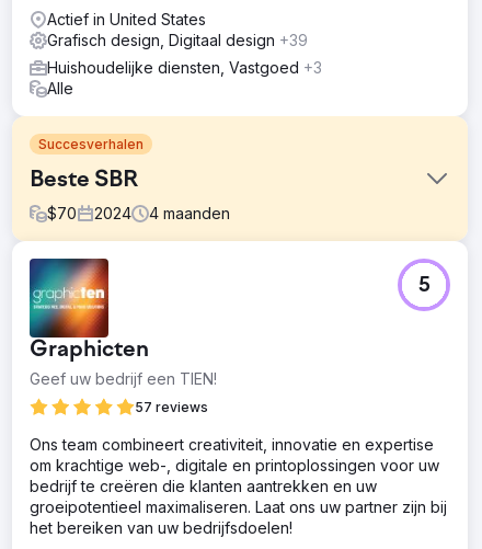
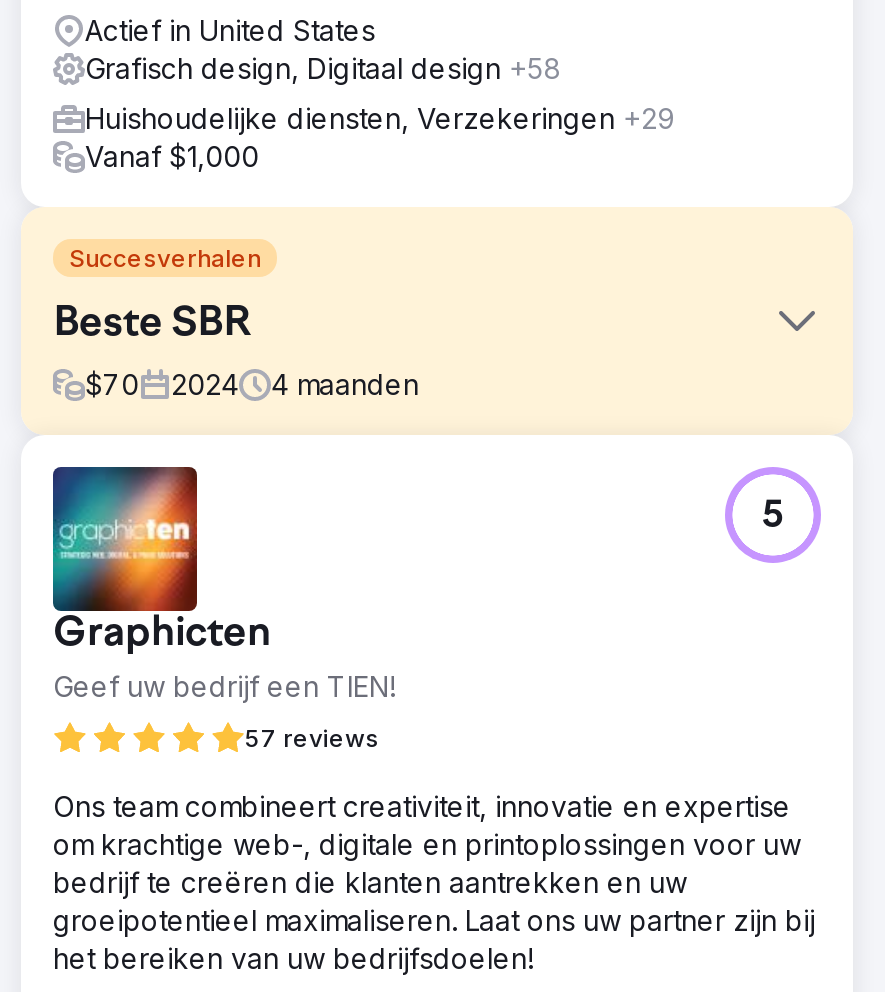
- Grafisch design, Digitaal design +39
+ Grafisch design, Digitaal design +58

- Huishoudelijke diensten, Vastgoed +3
- Alle
+ Huishoudelijke diensten, Verzekeringen +29
+ Vanaf $1,000
